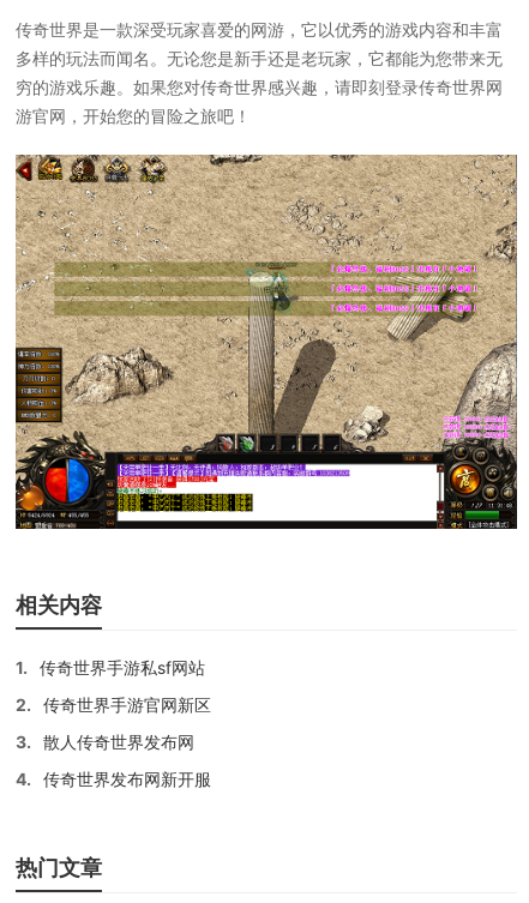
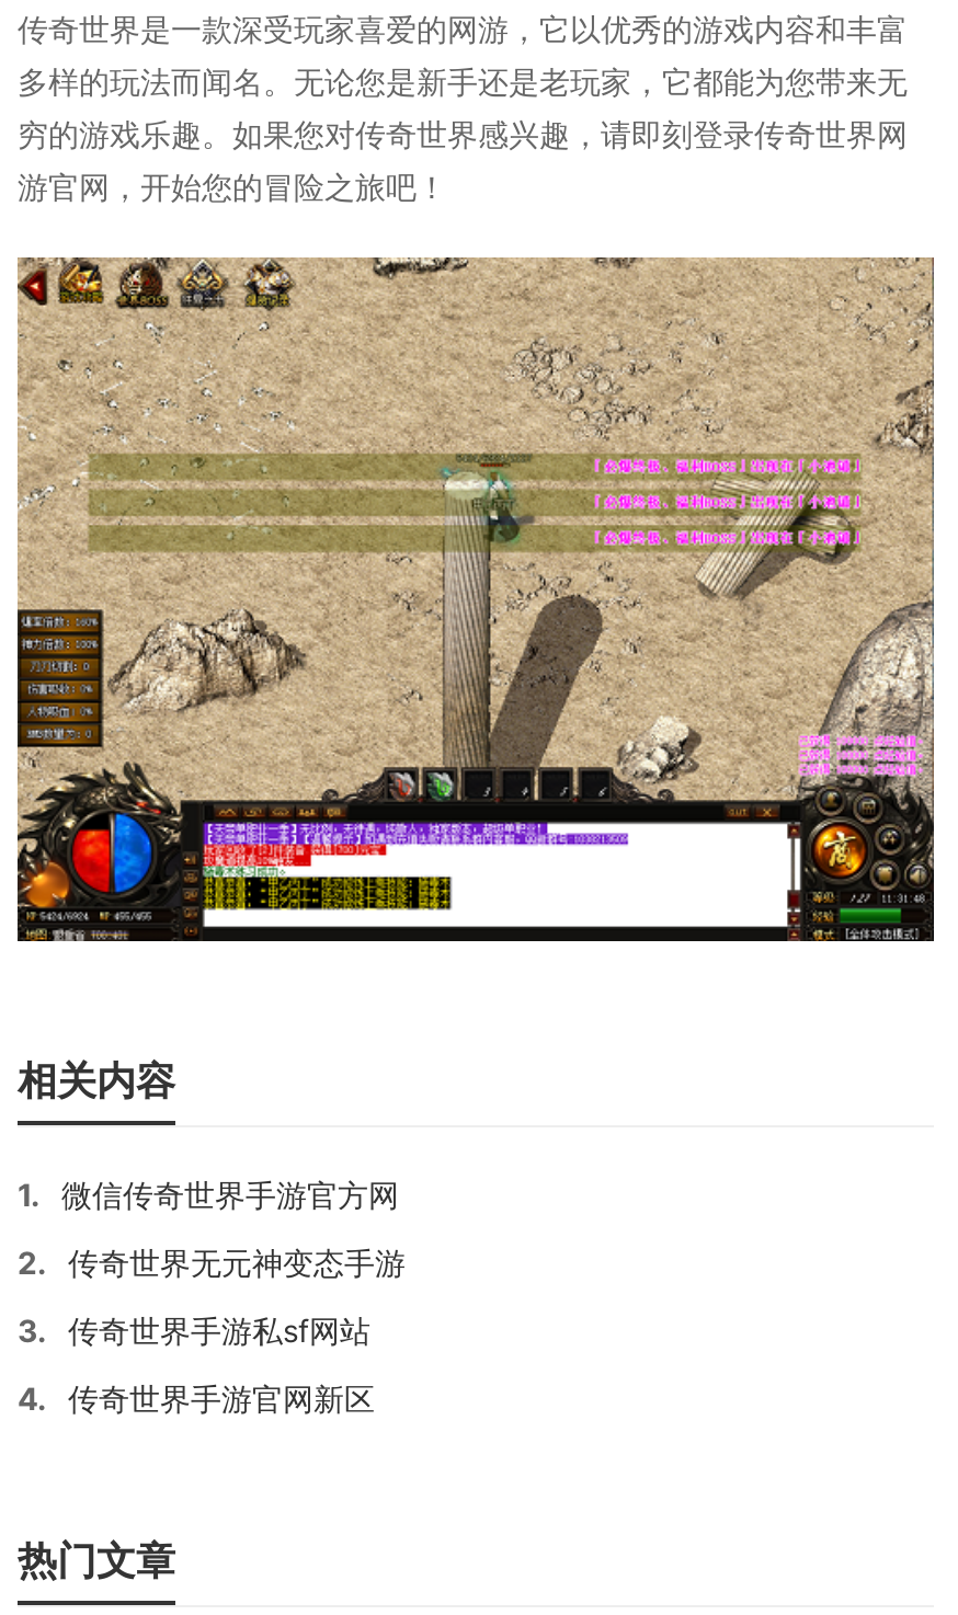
- 1. 传奇世界手游私sf网站
+ 1. 微信传奇世界手游官方网

- 2. 传奇世界手游官网新区
+ 2. 传奇世界无元神变态手游

- 3. 散人传奇世界发布网
+ 3. 传奇世界手游私sf网站

- 4. 传奇世界发布网新开服
+ 4. 传奇世界手游官网新区
